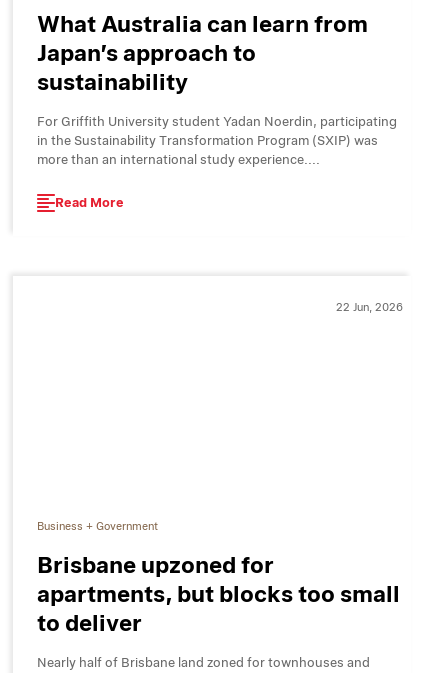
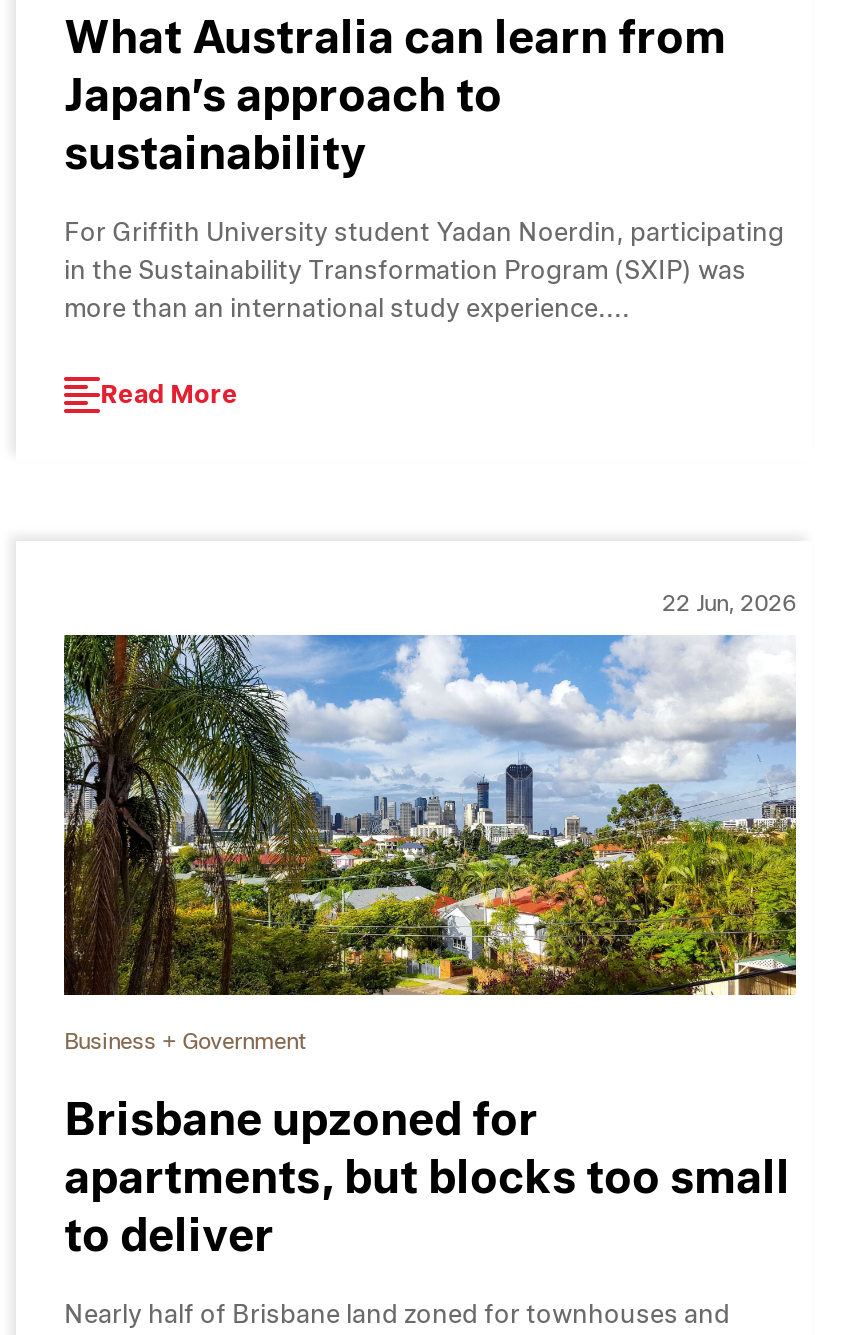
+ [image]
